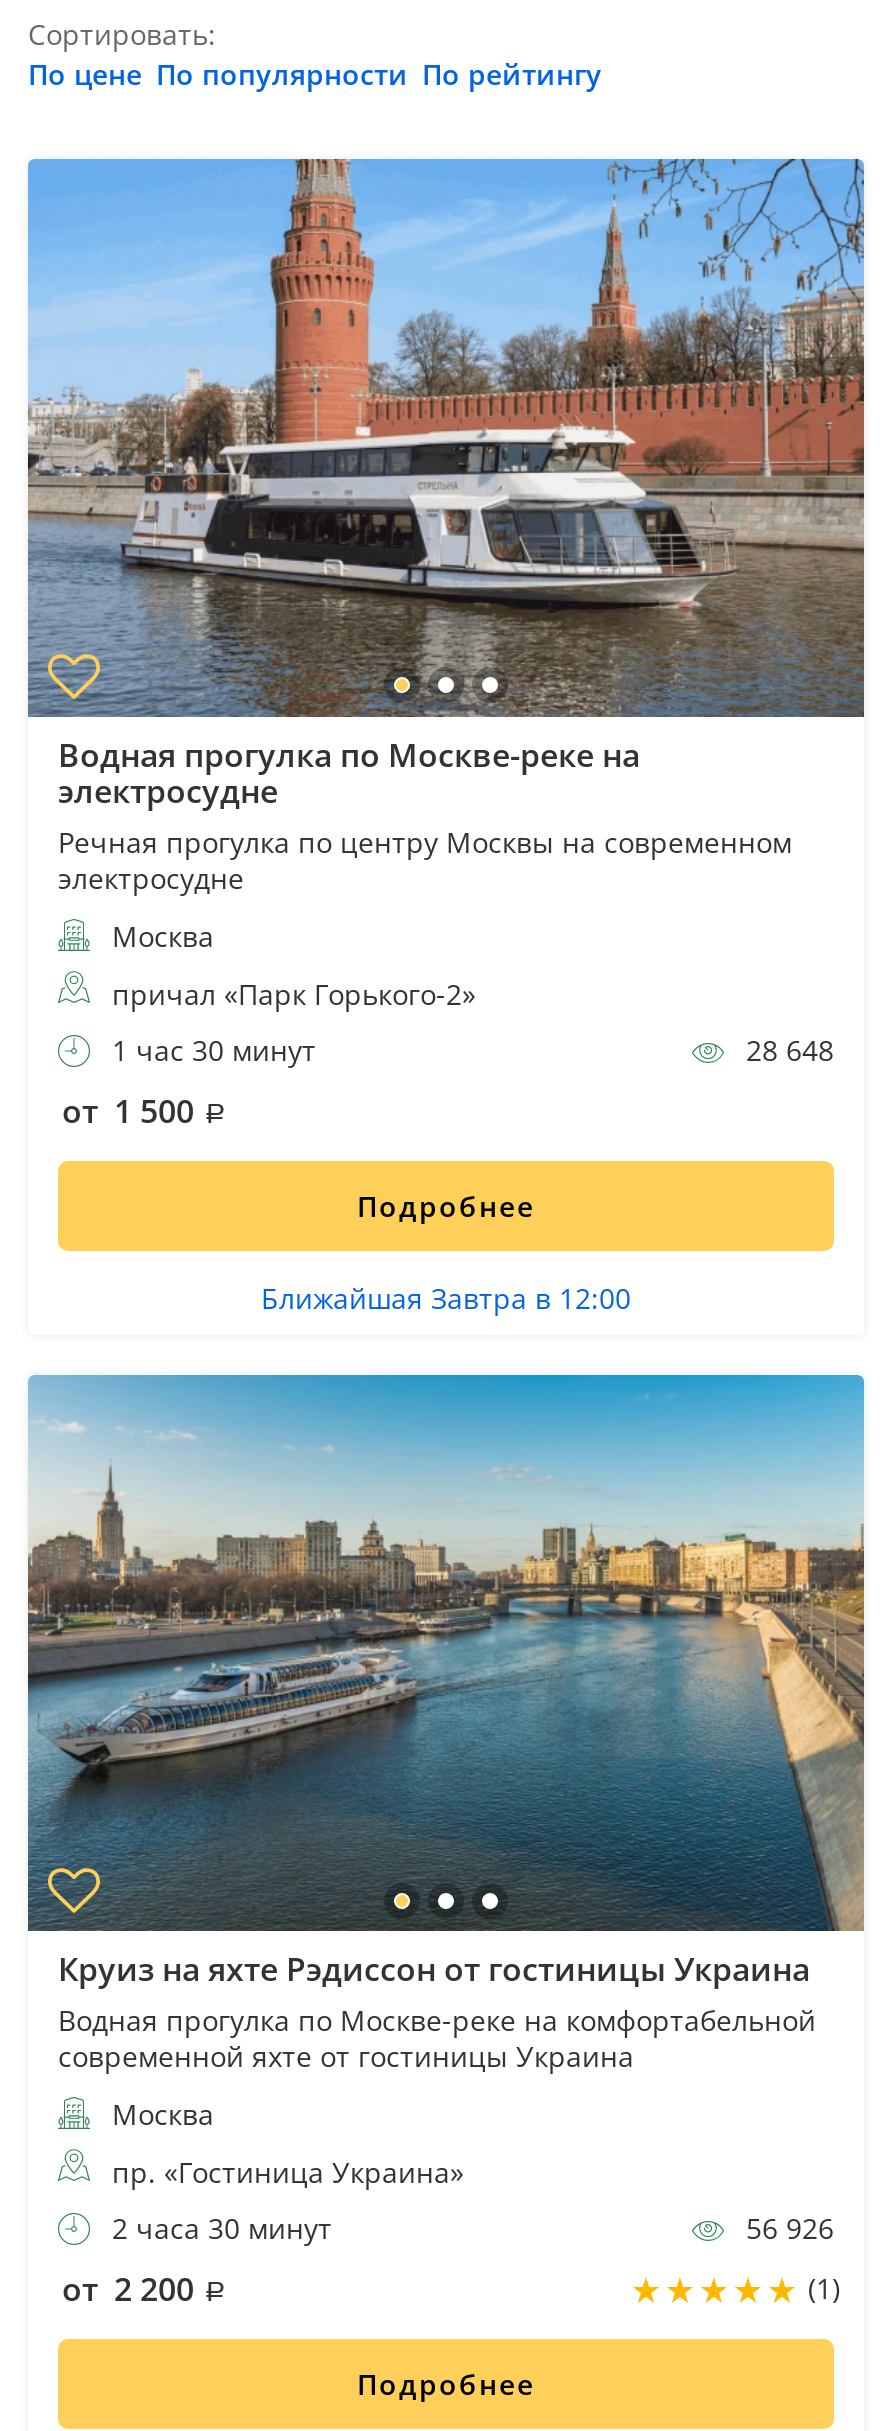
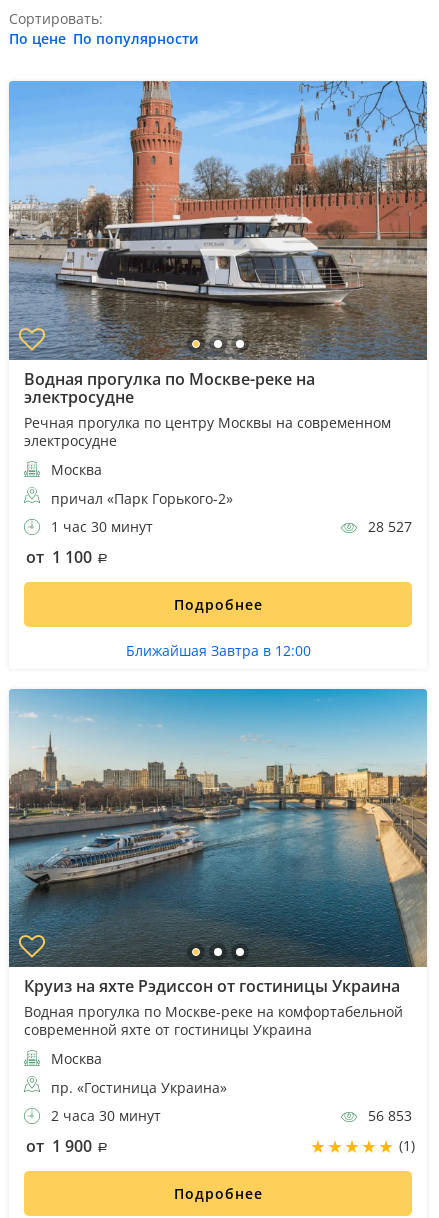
- По цене По популярности По рейтингу
+ По цене По популярности

- 28 648
+ 28 527

- от 1 500
+ от 1 100

- 56 926
+ 56 853

- от 2 200
+ от 1 900
